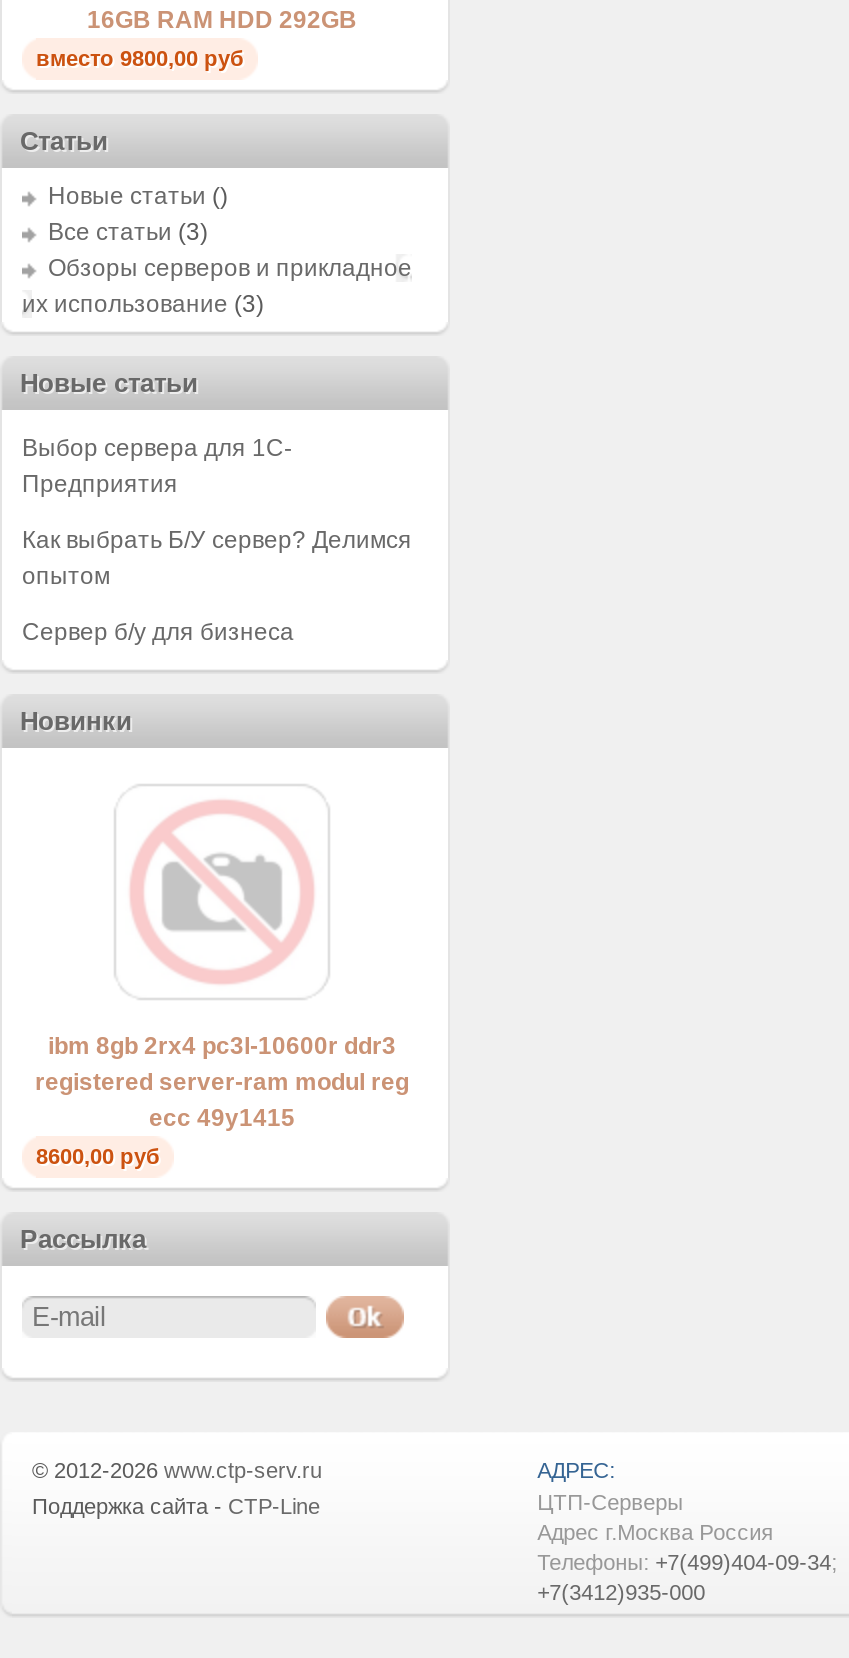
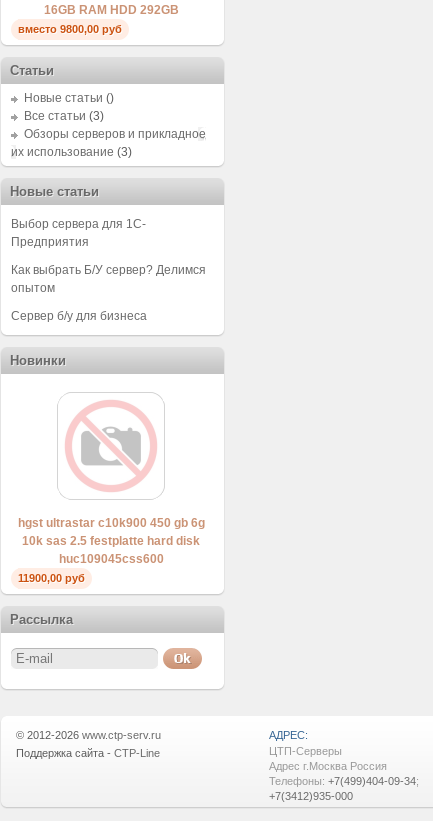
- ibm 8gb 2rx4 pc3l-10600r ddr3
- registered server-ram modul reg
- ecc 49y1415
- 8600,00 руб
+ hgst ultrastar c10k900 450 gb 6g
+ 10k sas 2.5 festplatte hard disk
+ huc109045css600
+ 11900,00 руб
